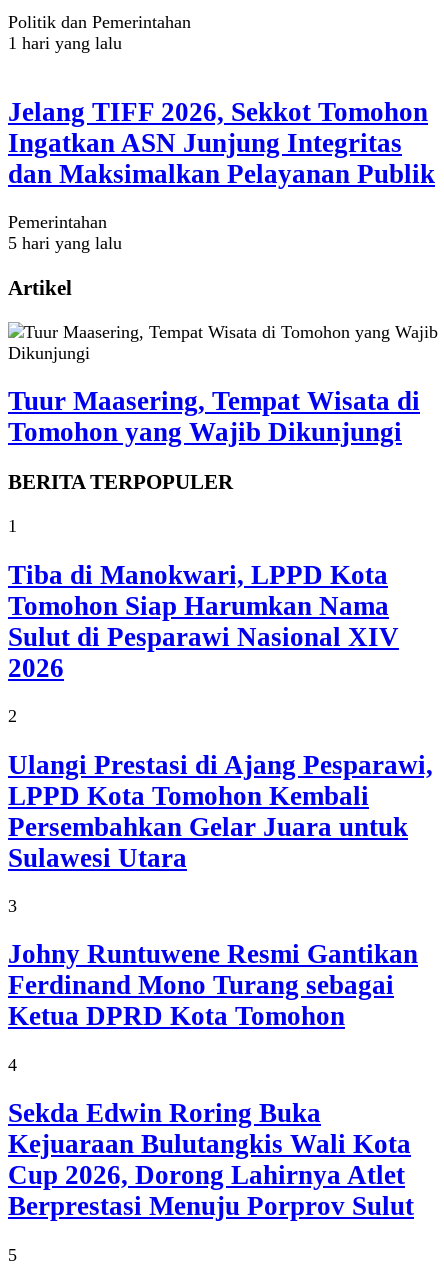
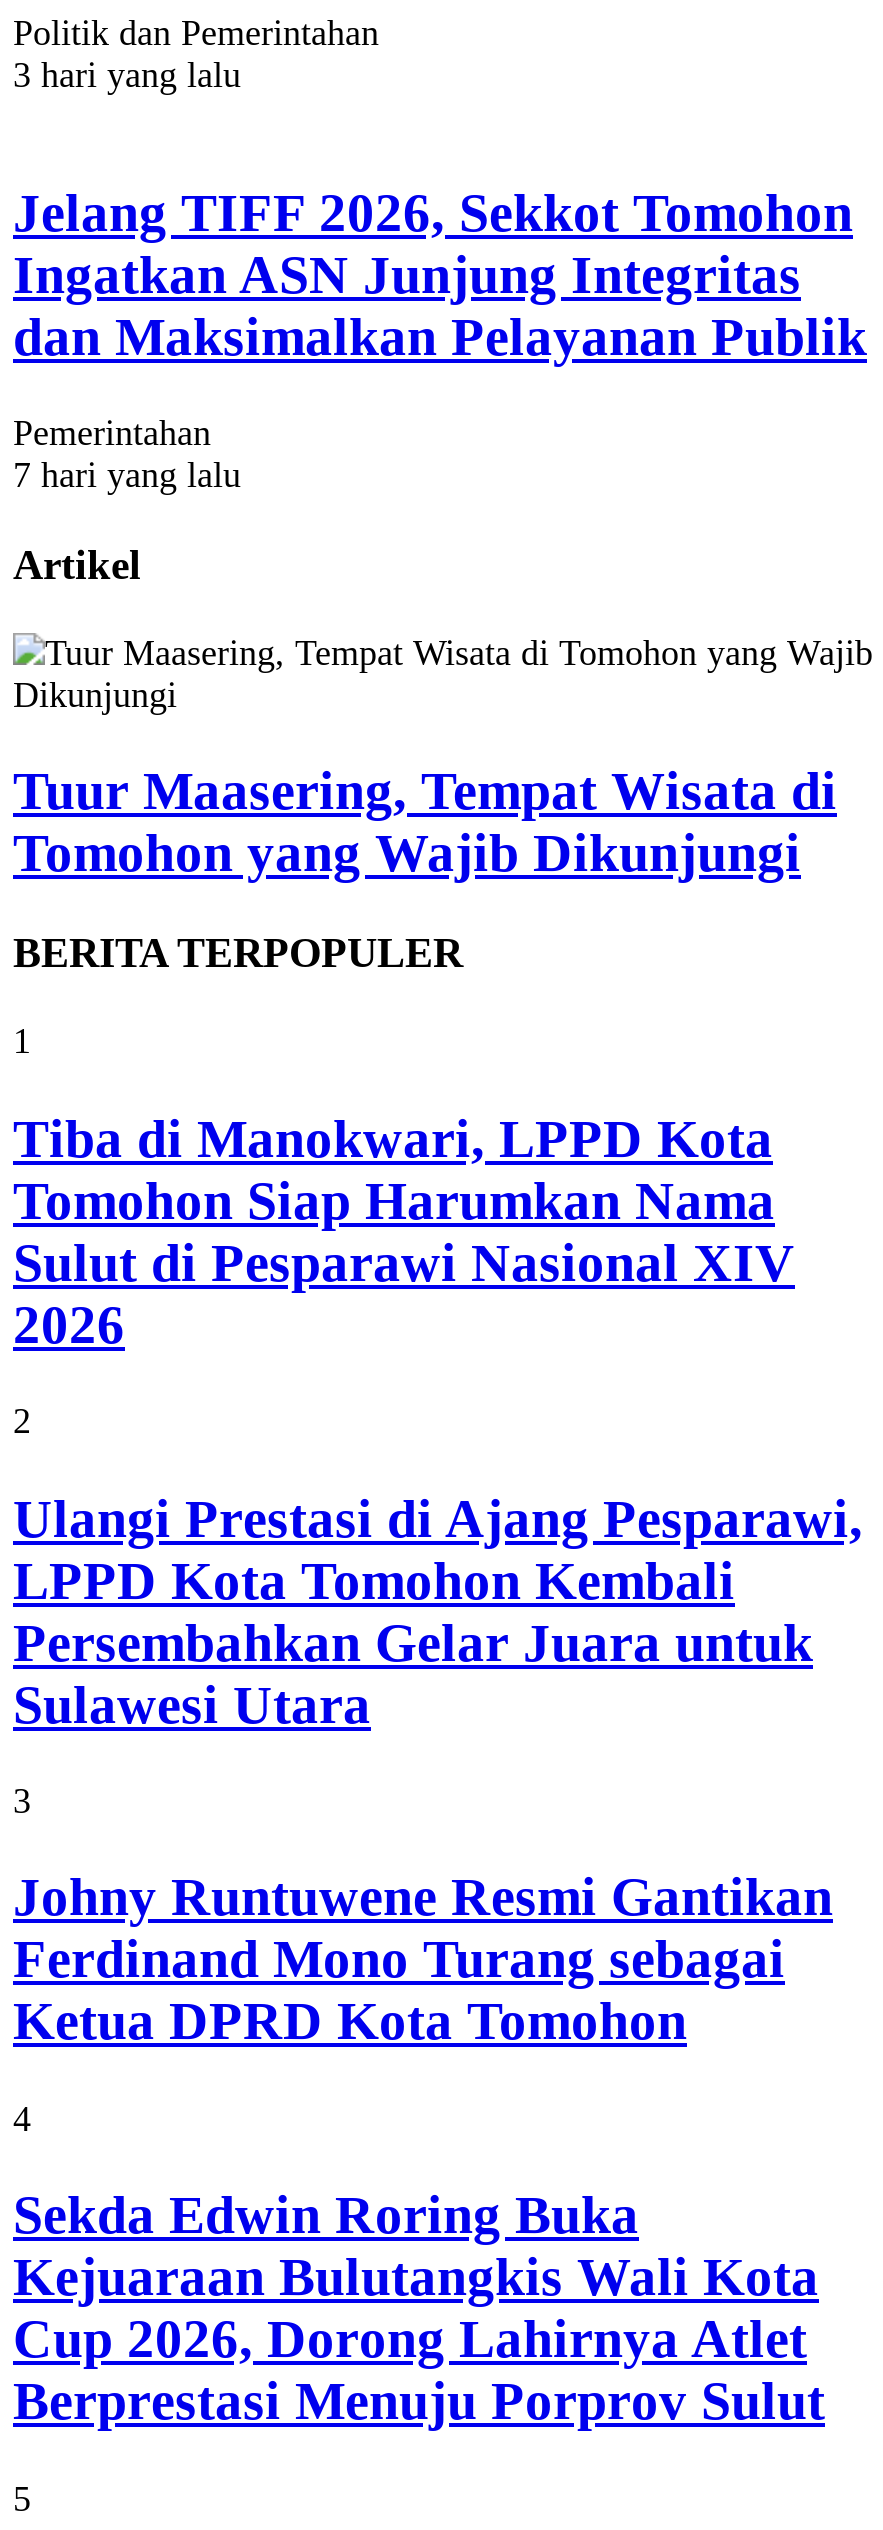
- 1 hari yang lalu
+ 3 hari yang lalu

- 5 hari yang lalu
+ 7 hari yang lalu
